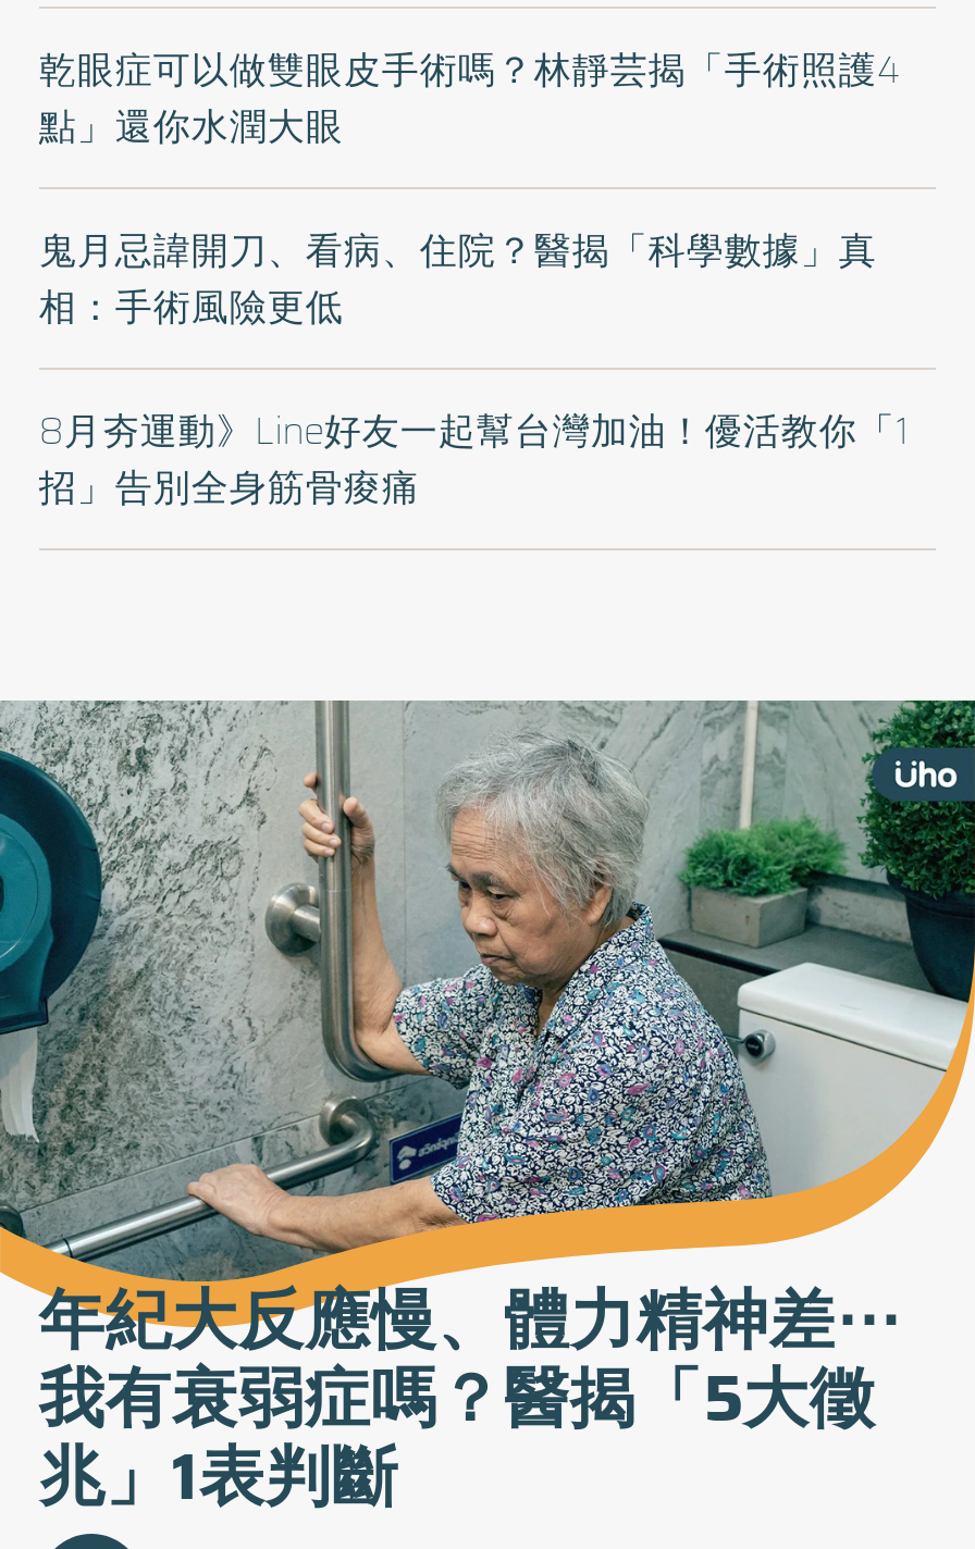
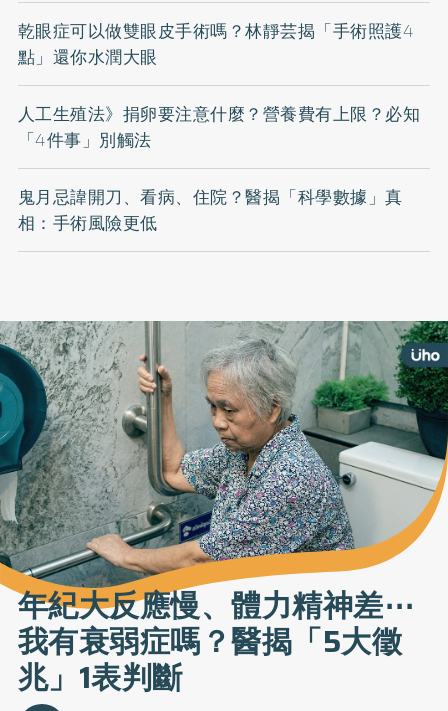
+ 人工生殖法》捐卵要注意什麼？營養費有上限？必知
+ 「4件事」別觸法

moved down: 鬼月忌諱開刀、看病、住院？醫揭「科學數據」真 | 相：手術風險更低

- 8月夯運動》Line好友一起幫台灣加油！優活教你「1
- 招」告別全身筋骨痠痛
